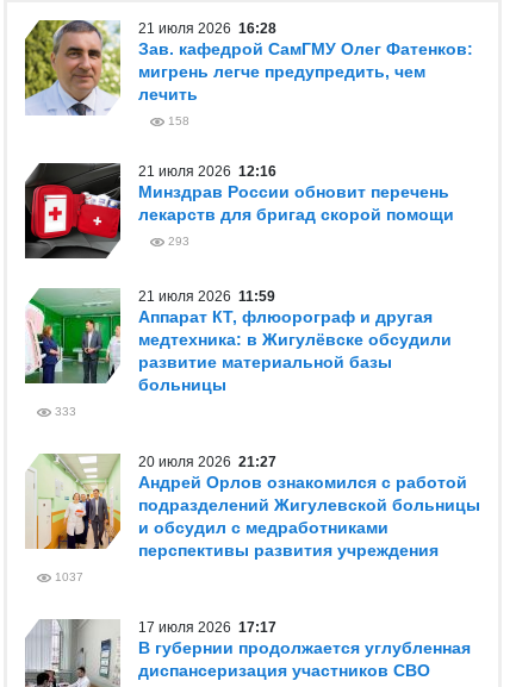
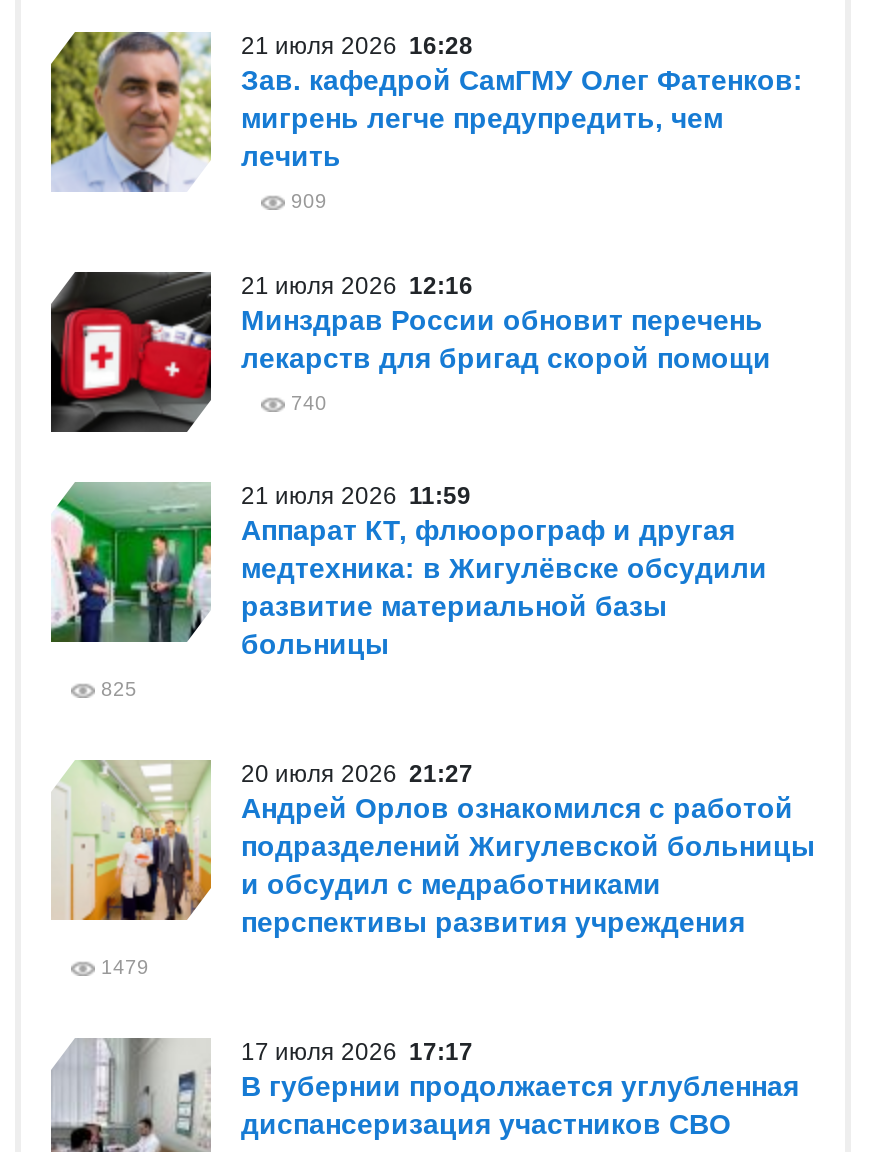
- 158
+ 909

- 293
+ 740

- 333
+ 825

- 1037
+ 1479
